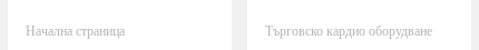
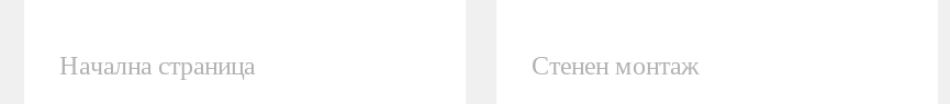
- Търговско кардио оборудване
+ Стенен монтаж
